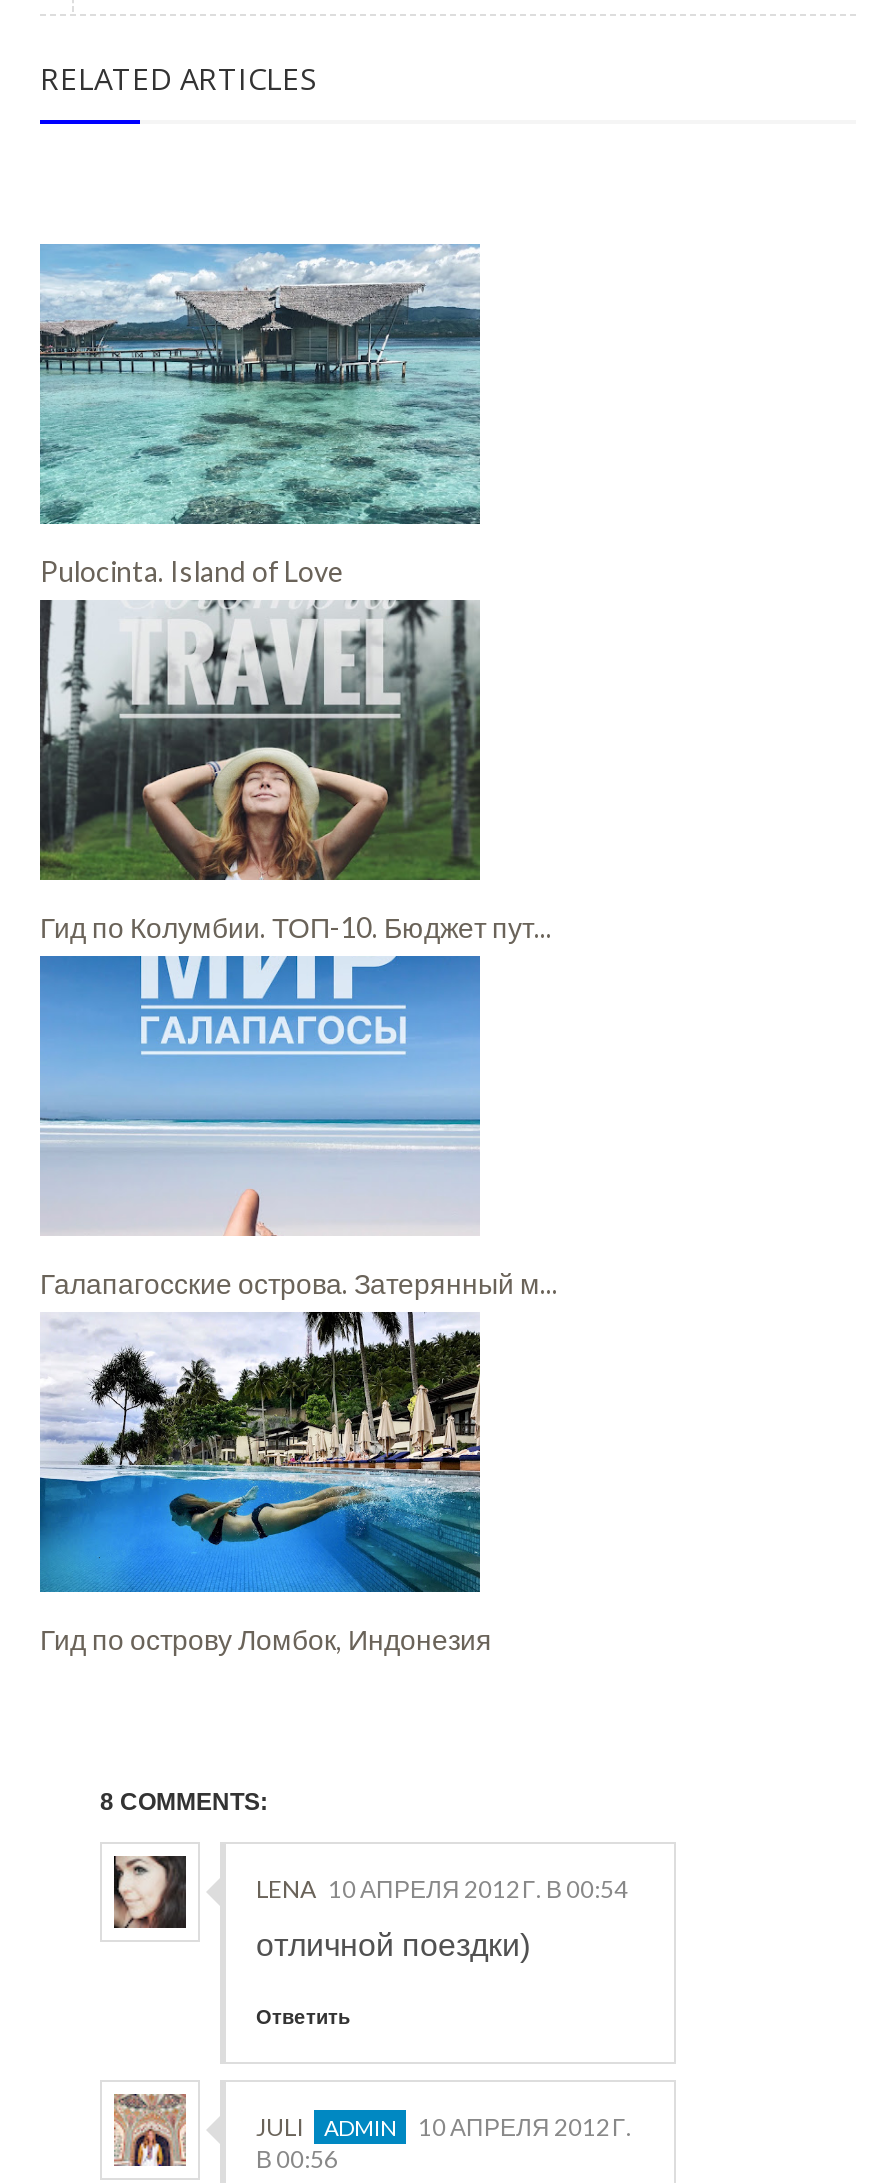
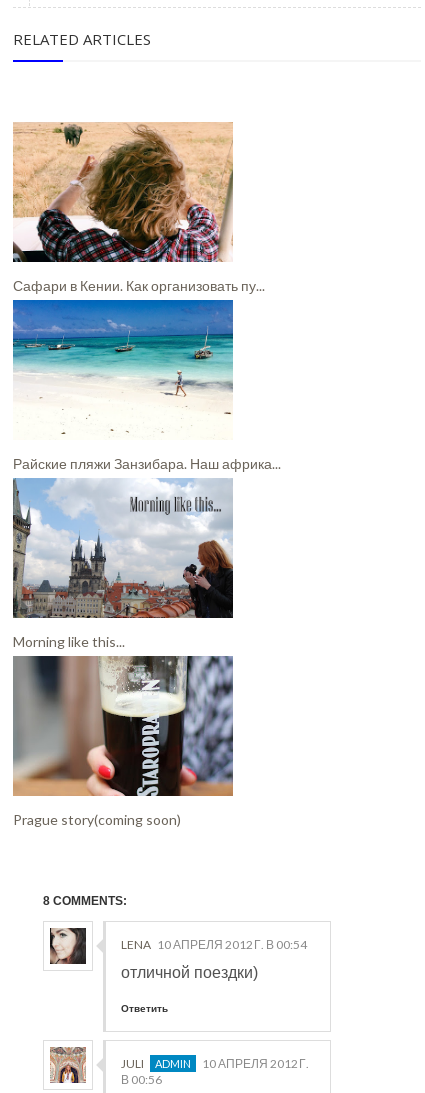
- [image]
- Pulocinta. Island of Love
+ [image]
+ Сафари в Кении. Как организовать пу...

- [image]
- Гид по Колумбии. ТОП-10. Бюджет пут...
+ [image]
+ Райские пляжи Занзибара. Наш африка...

- [image]
- Галапагосские острова. Затерянный м...
+ [image]
+ Morning like this...

- [image]
- Гид по острову Ломбок, Индонезия
+ [image]
+ Prague story(coming soon)
